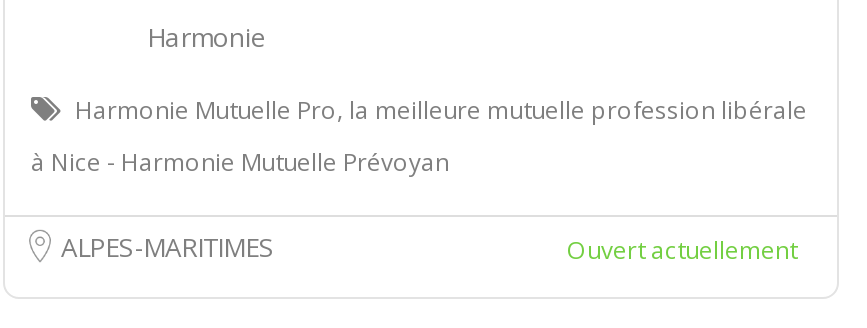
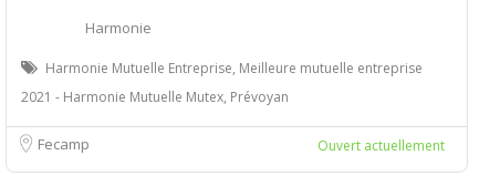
- Harmonie Mutuelle Pro, la meilleure mutuelle profession libérale
+ Harmonie Mutuelle Entreprise, Meilleure mutuelle entreprise

- à Nice - Harmonie Mutuelle Prévoyan
+ 2021 - Harmonie Mutuelle Mutex, Prévoyan

- ALPES-MARITIMES
+ Fecamp
